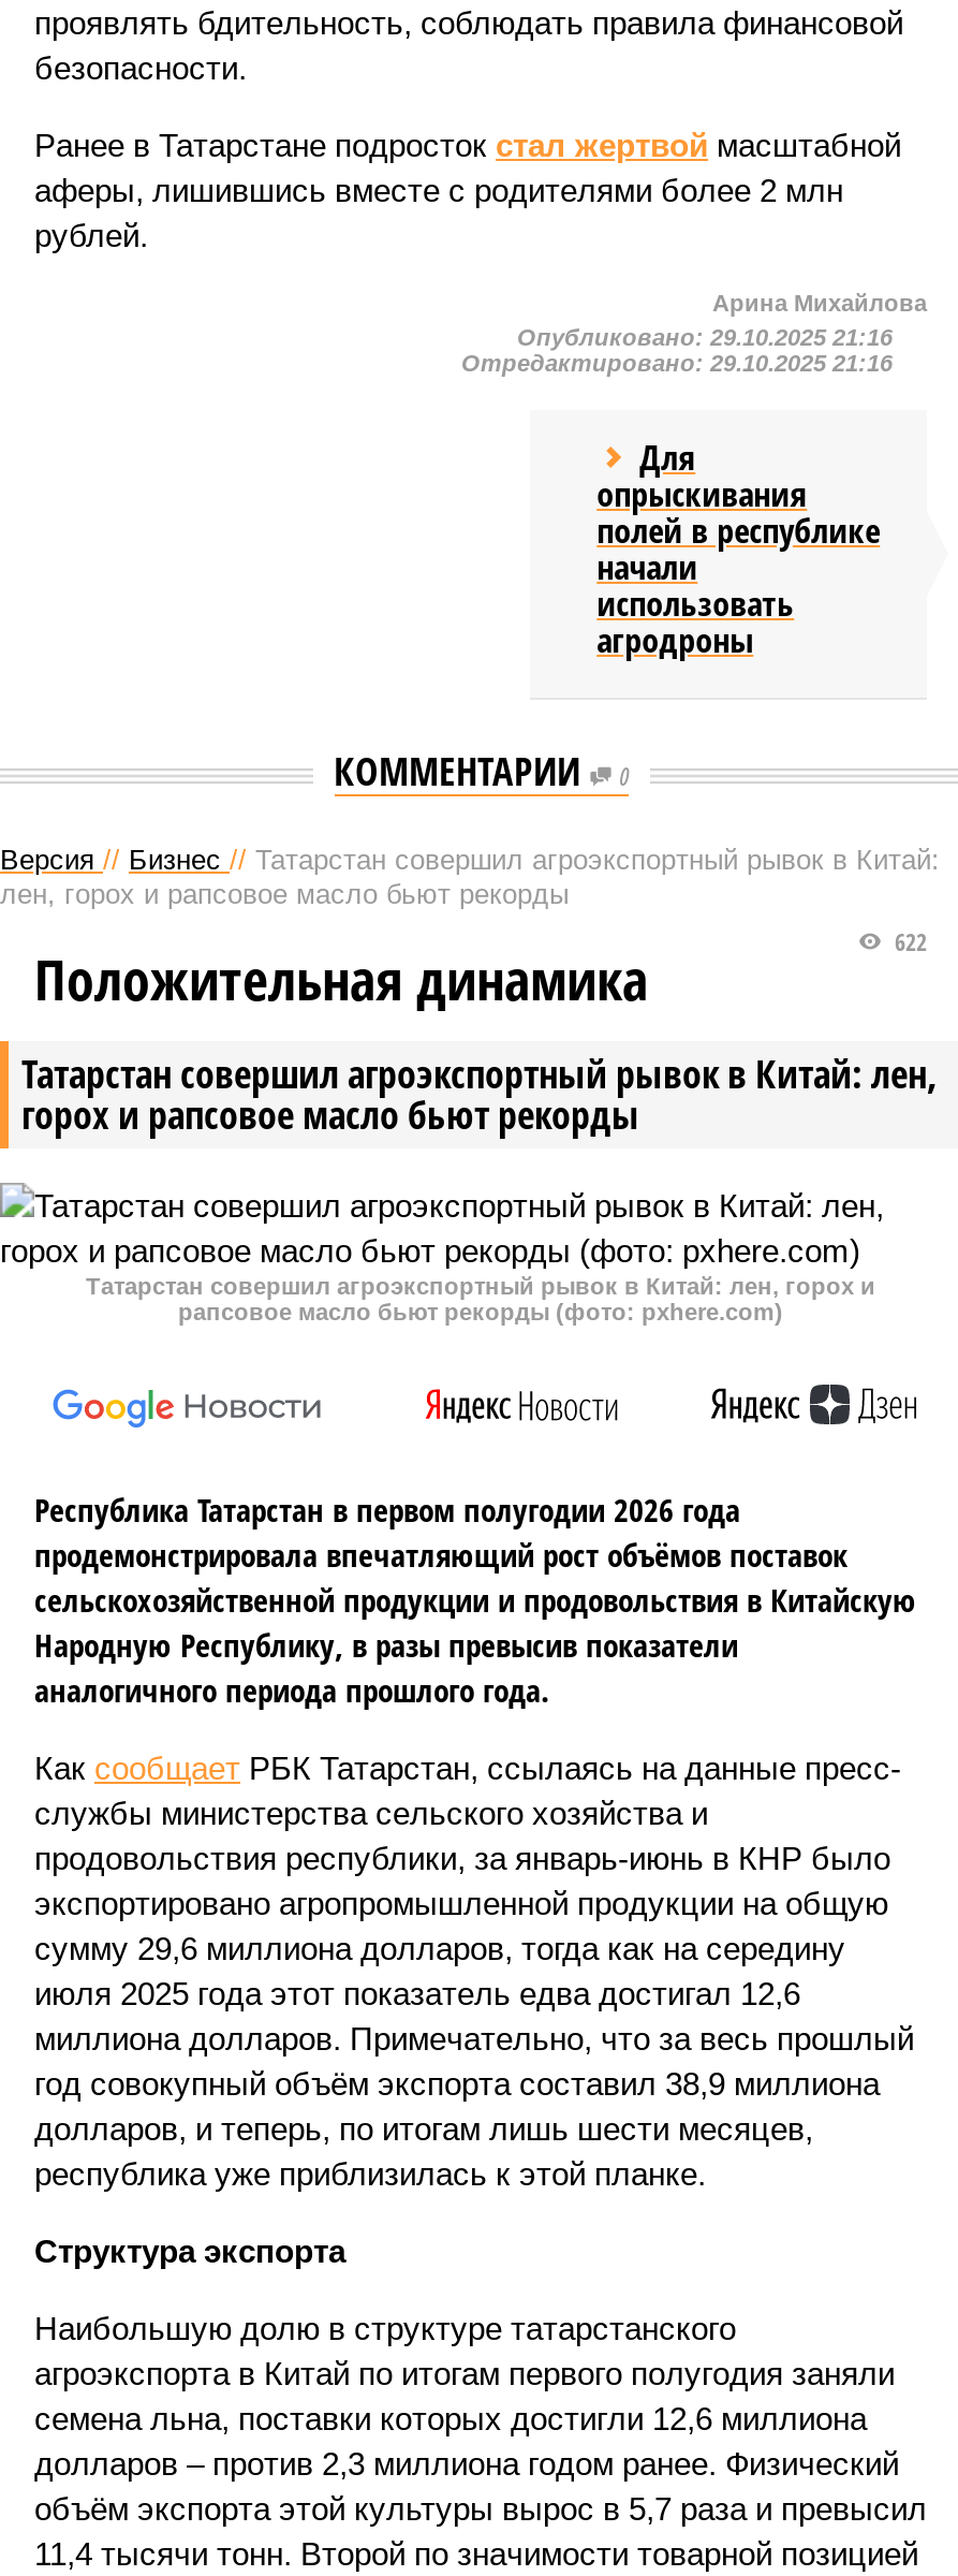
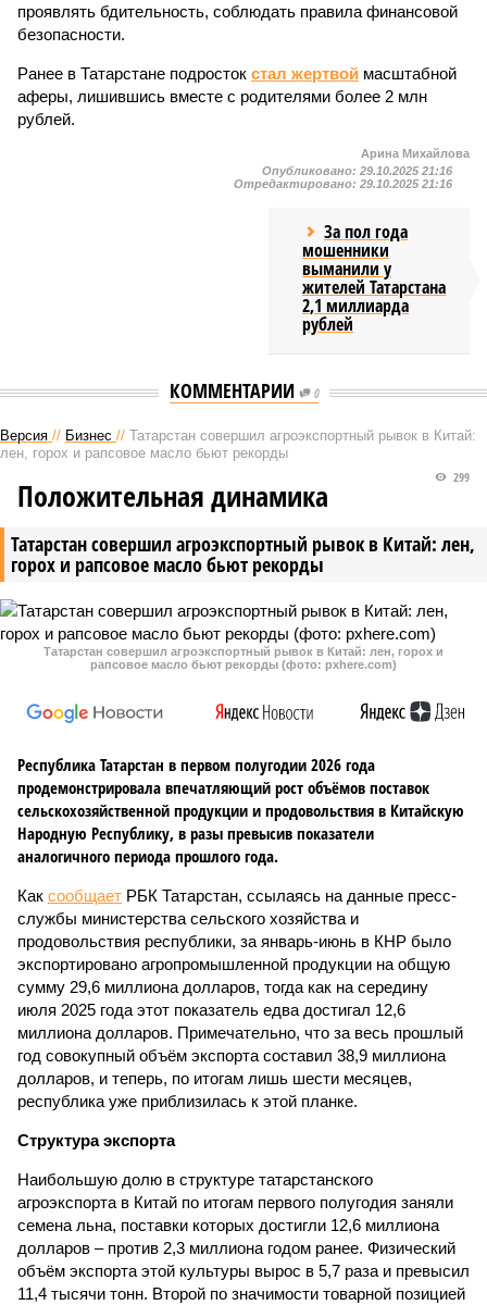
- Для
- опрыскивания
- полей в республике
- начали
- использовать
- агродроны
+ За пол года
+ мошенники
+ выманили у
+ жителей Татарстана
+ 2,1 миллиарда
+ рублей

- 622
+ 299
